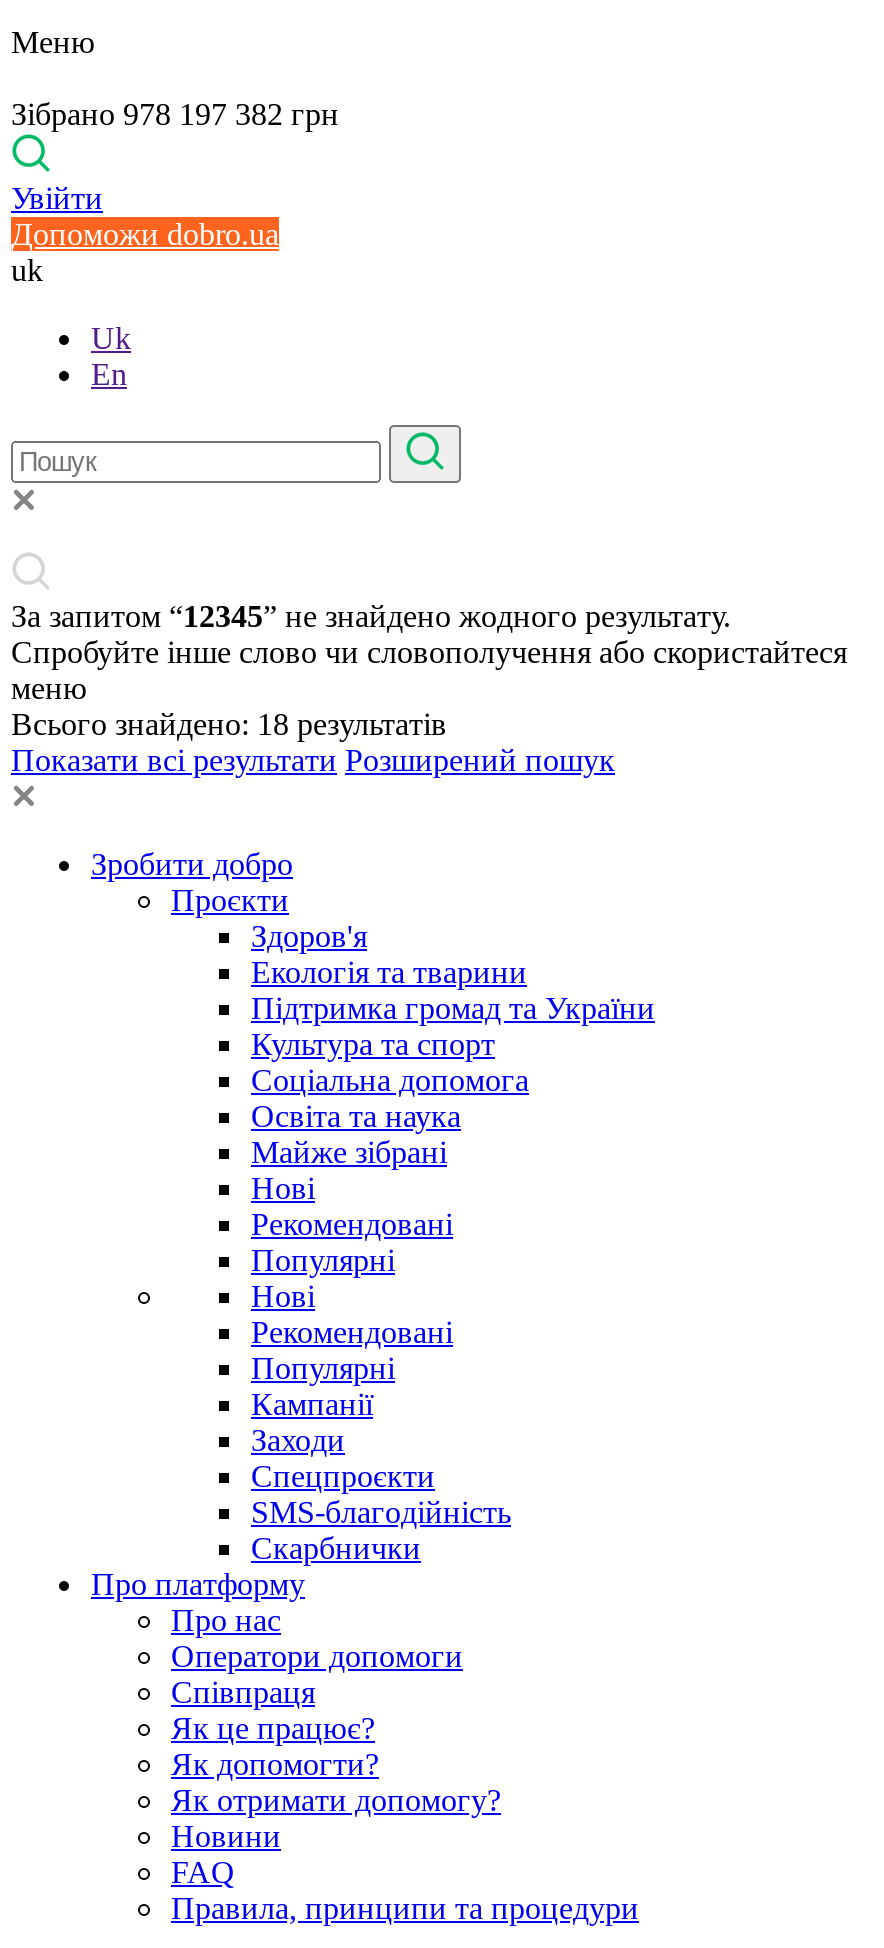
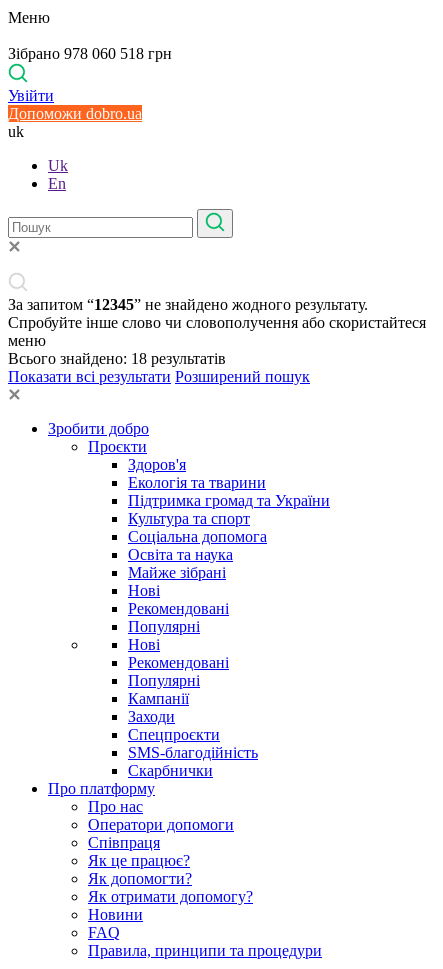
- Зібрано 978 197 382 грн
+ Зібрано 978 060 518 грн
